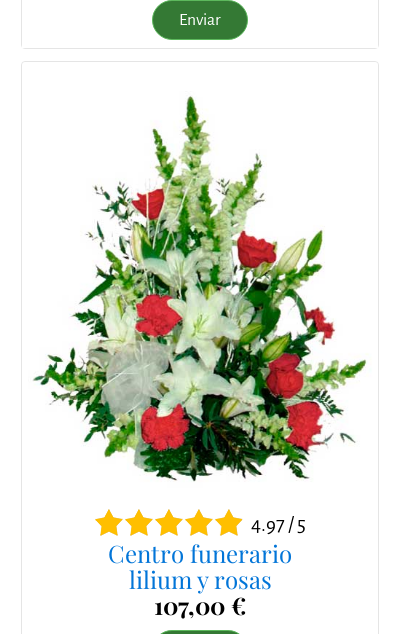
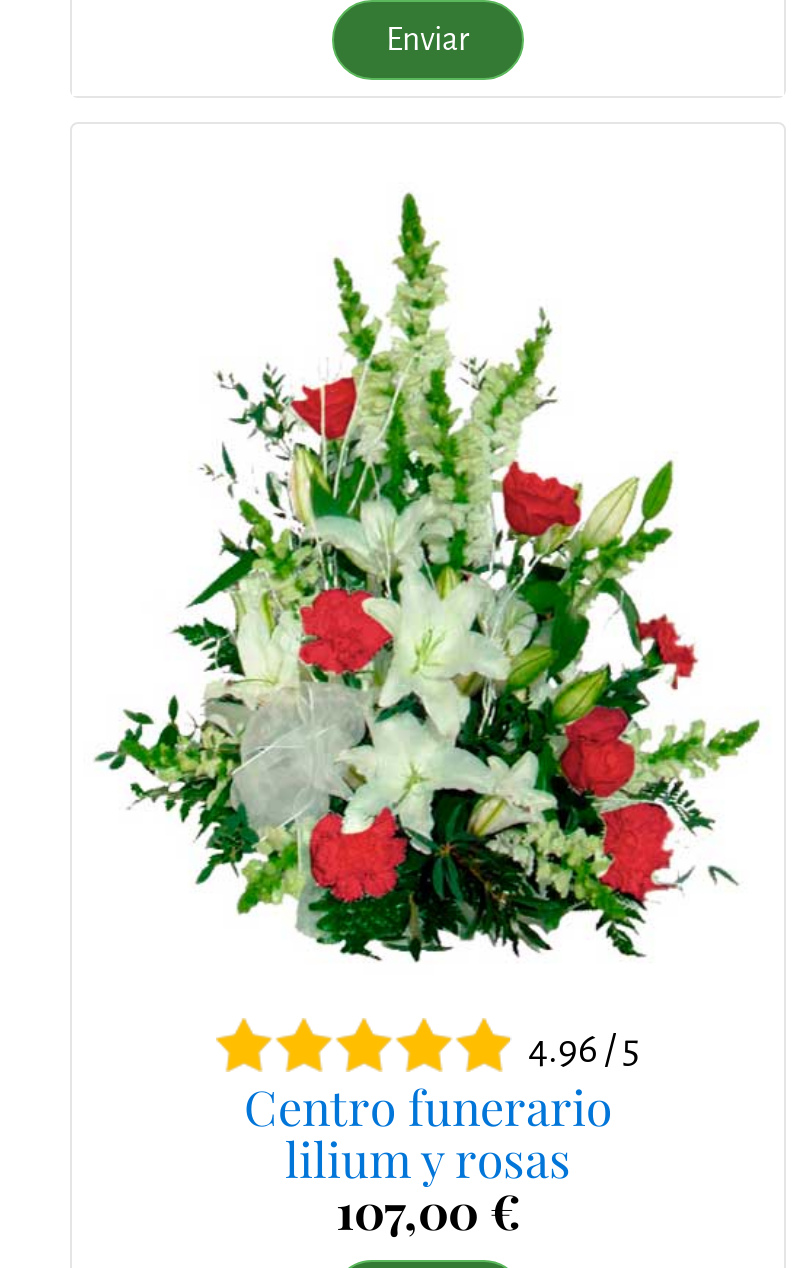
- 4.97 / 5
+ 4.96 / 5
